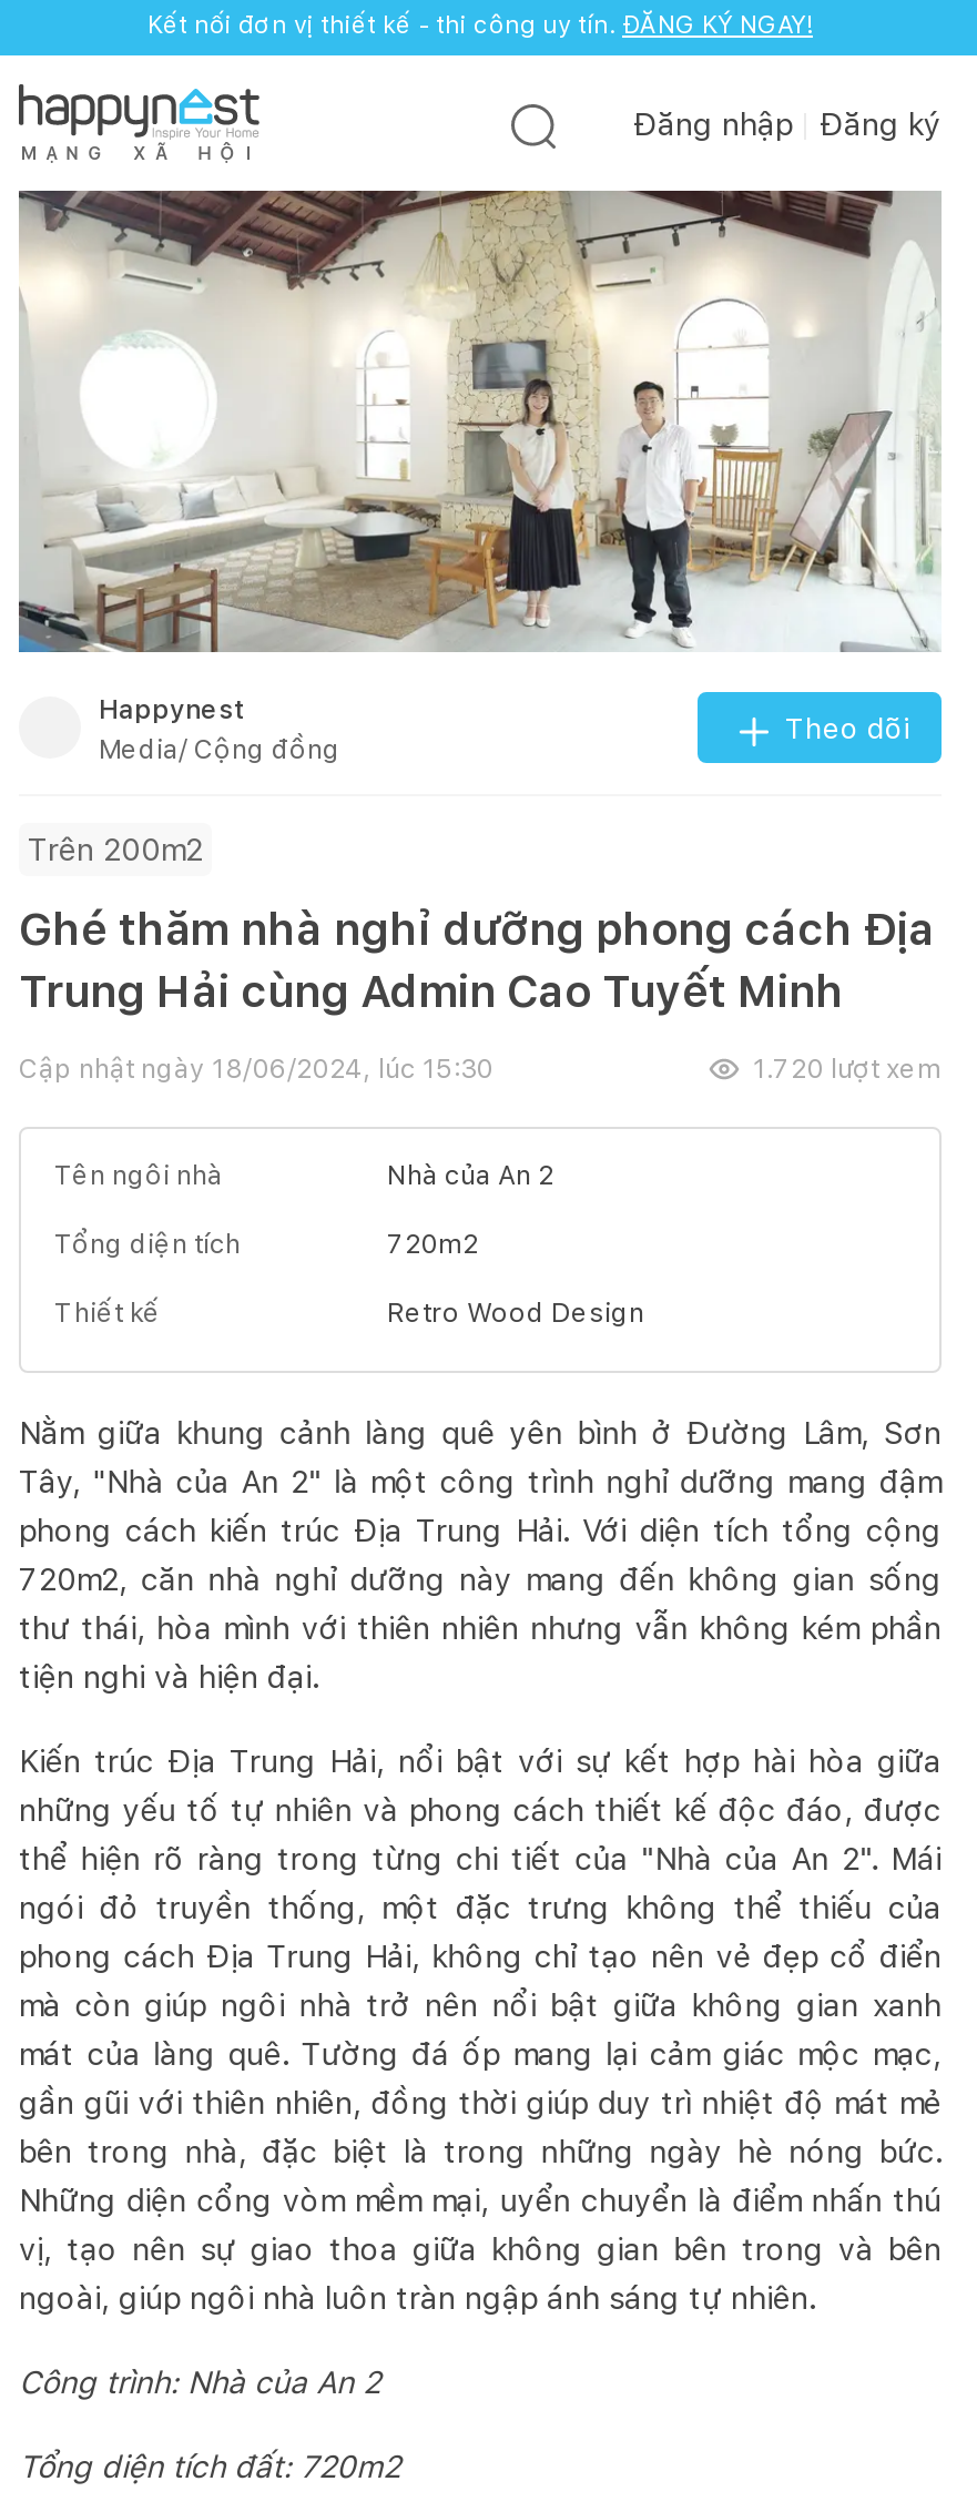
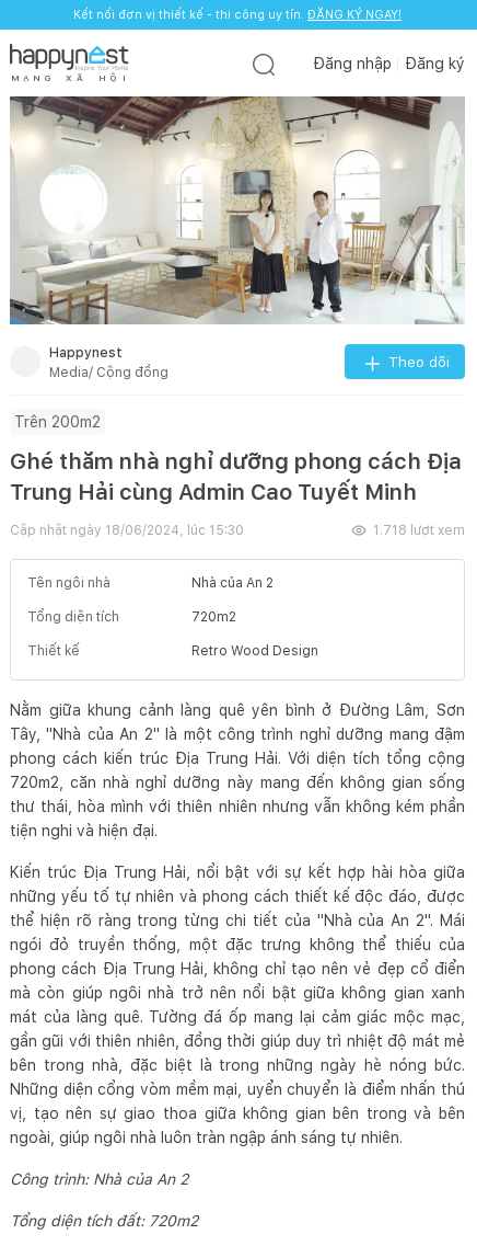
- 1.720 lượt xem
+ 1.718 lượt xem
